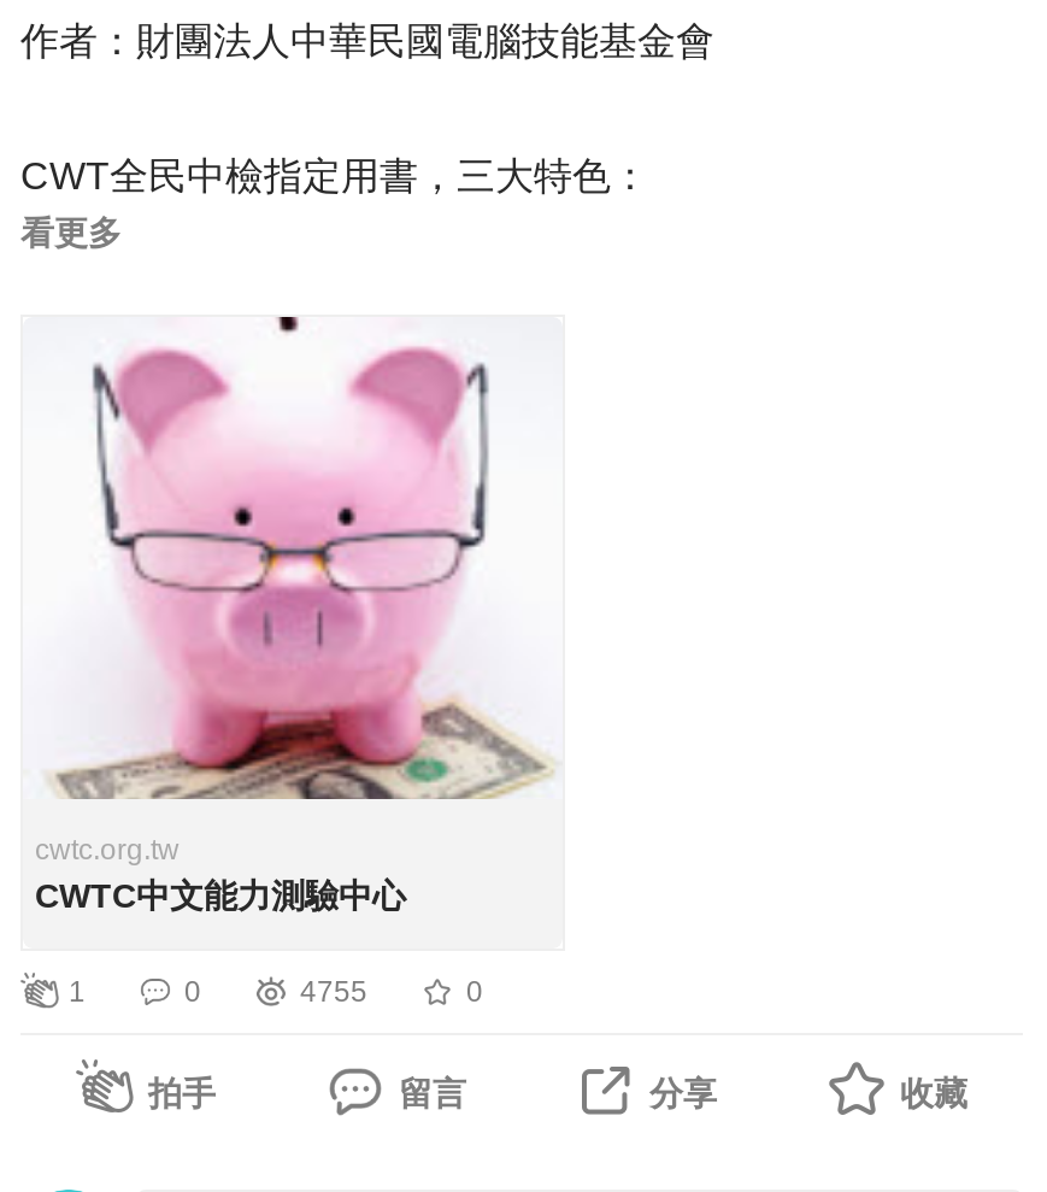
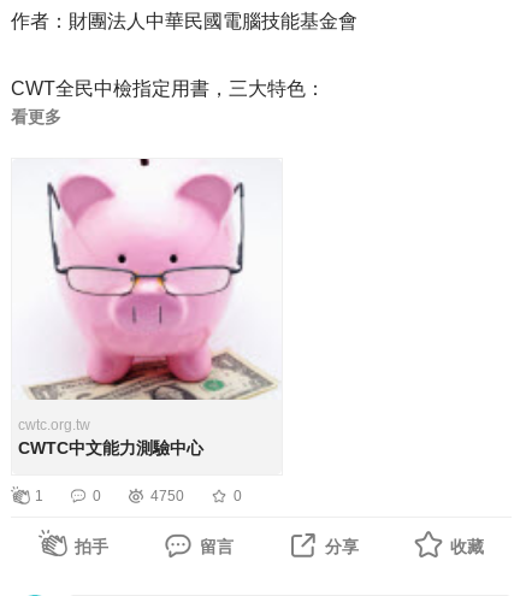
- 4755
+ 4750
